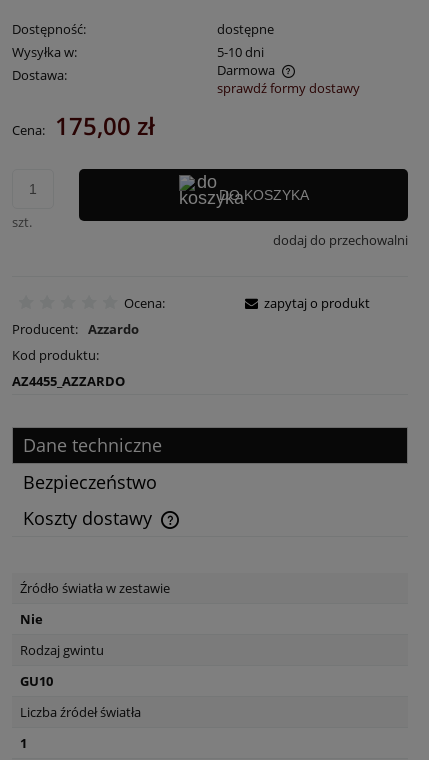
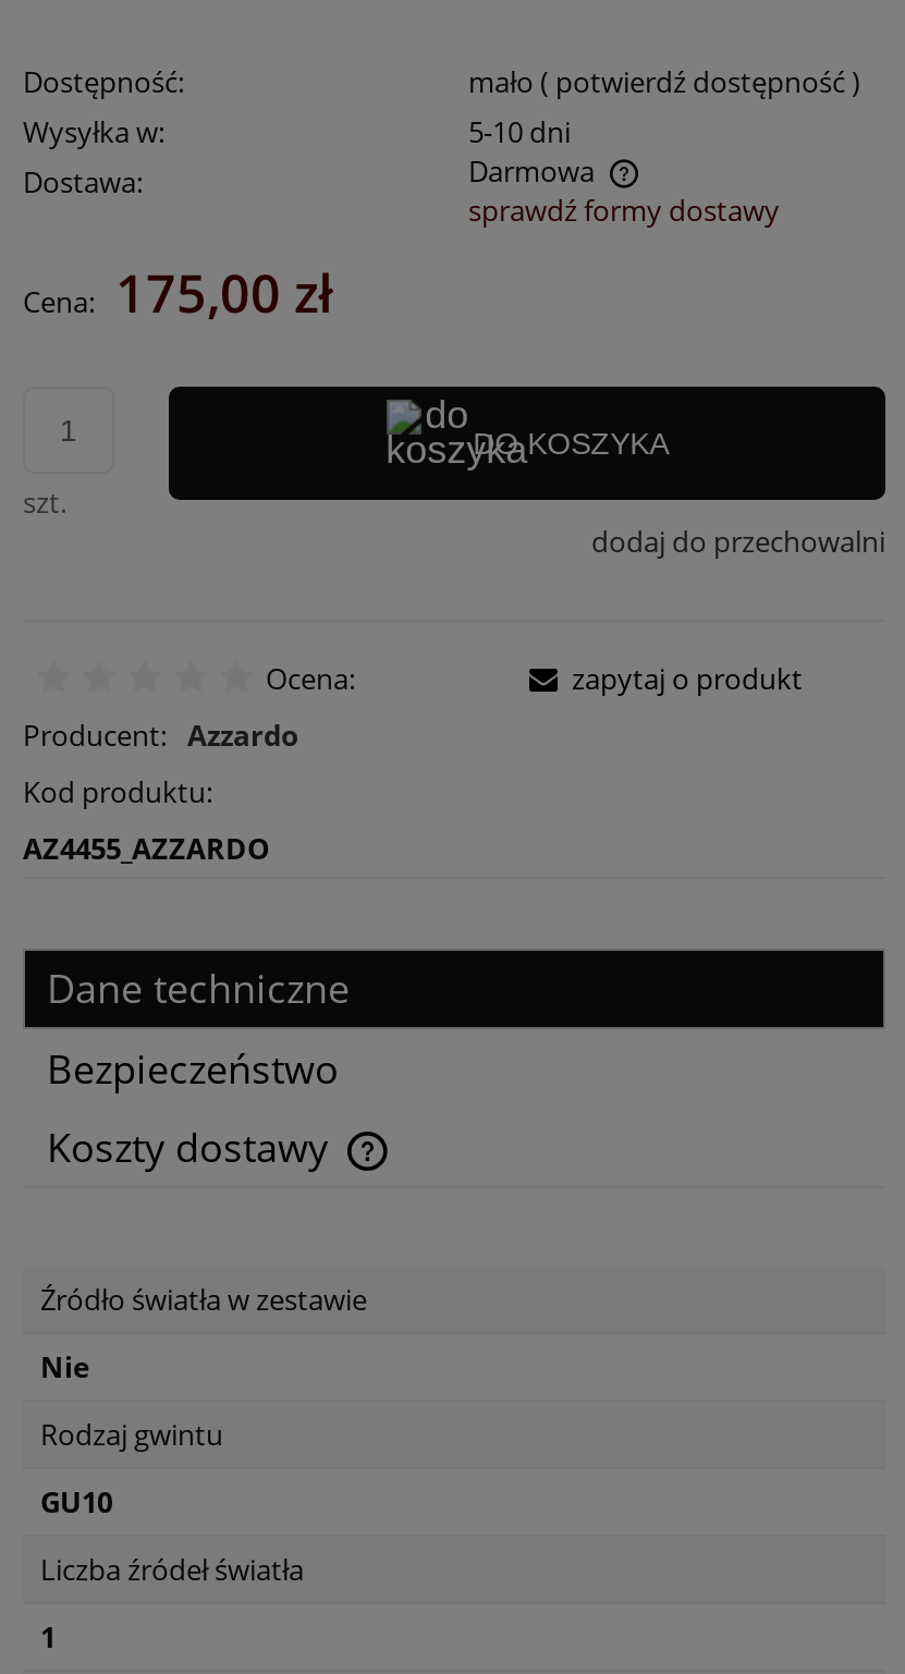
- dostępne
+ mało ( potwierdź dostępność )
